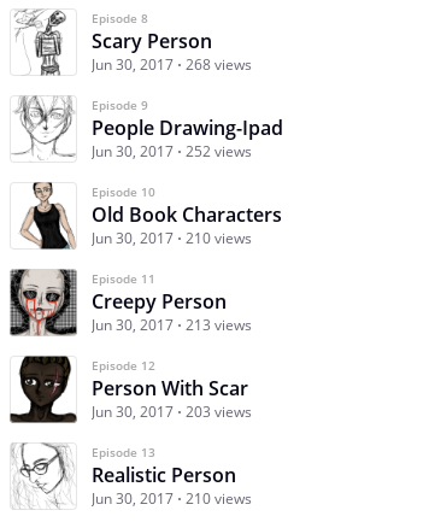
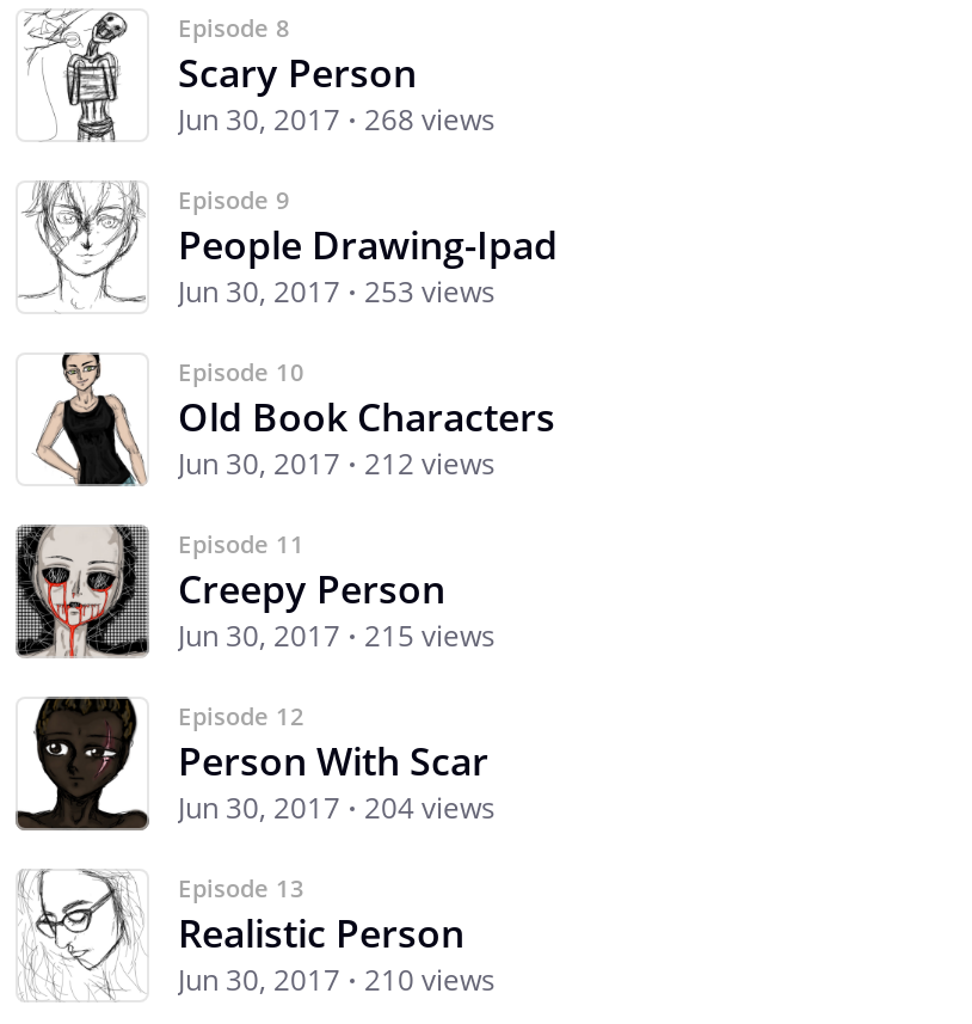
- Jun 30, 2017 252 views
+ Jun 30, 2017 253 views

- Jun 30, 2017 210 views
+ Jun 30, 2017 212 views

- Jun 30, 2017 213 views
+ Jun 30, 2017 215 views

- Jun 30, 2017 203 views
+ Jun 30, 2017 204 views
